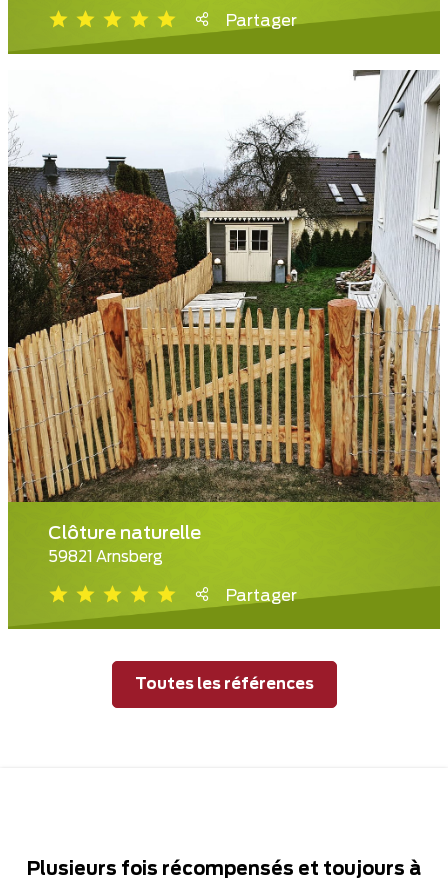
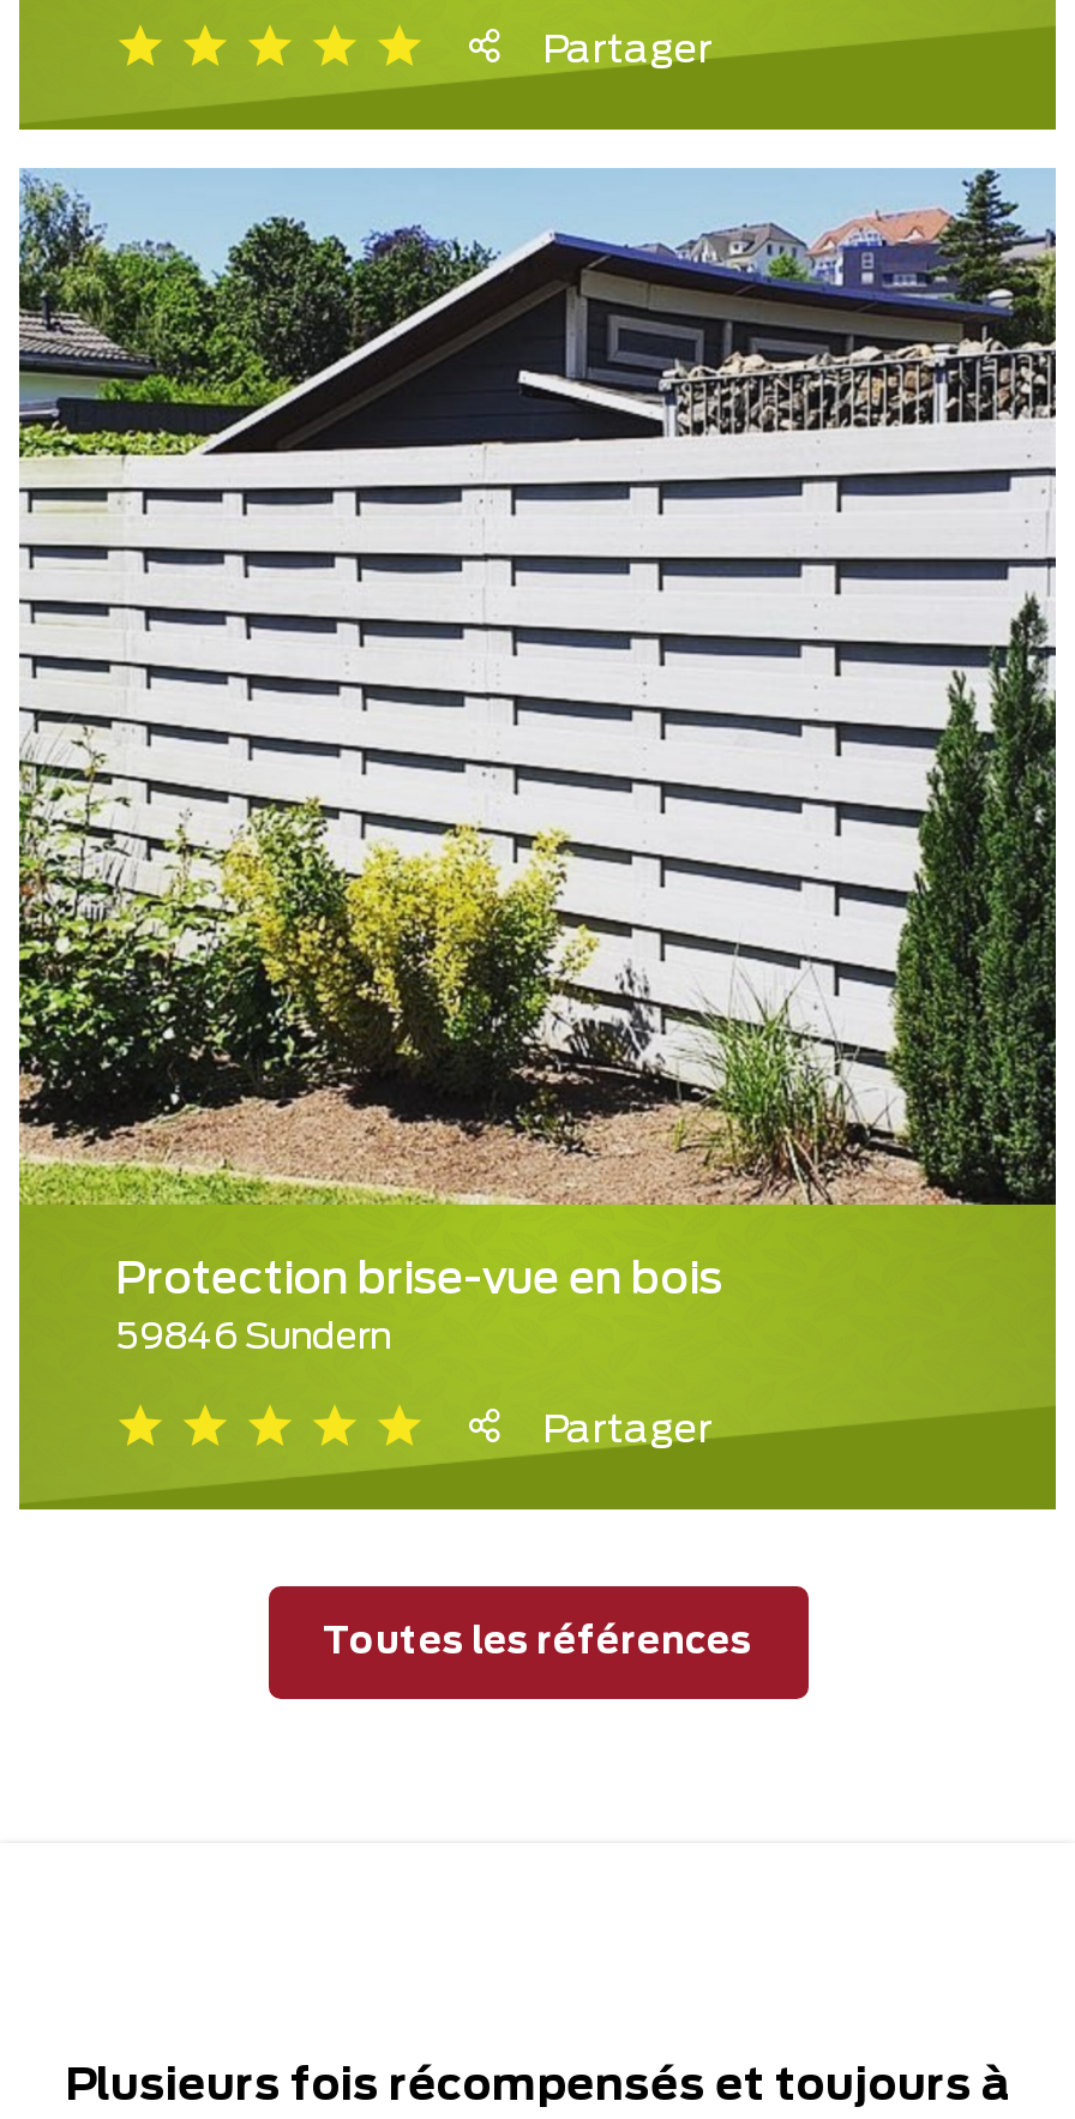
- [image]
- Clôture naturelle
- 59821 Arnsberg
+ [image]
+ Protection brise-vue en bois
+ 59846 Sundern
